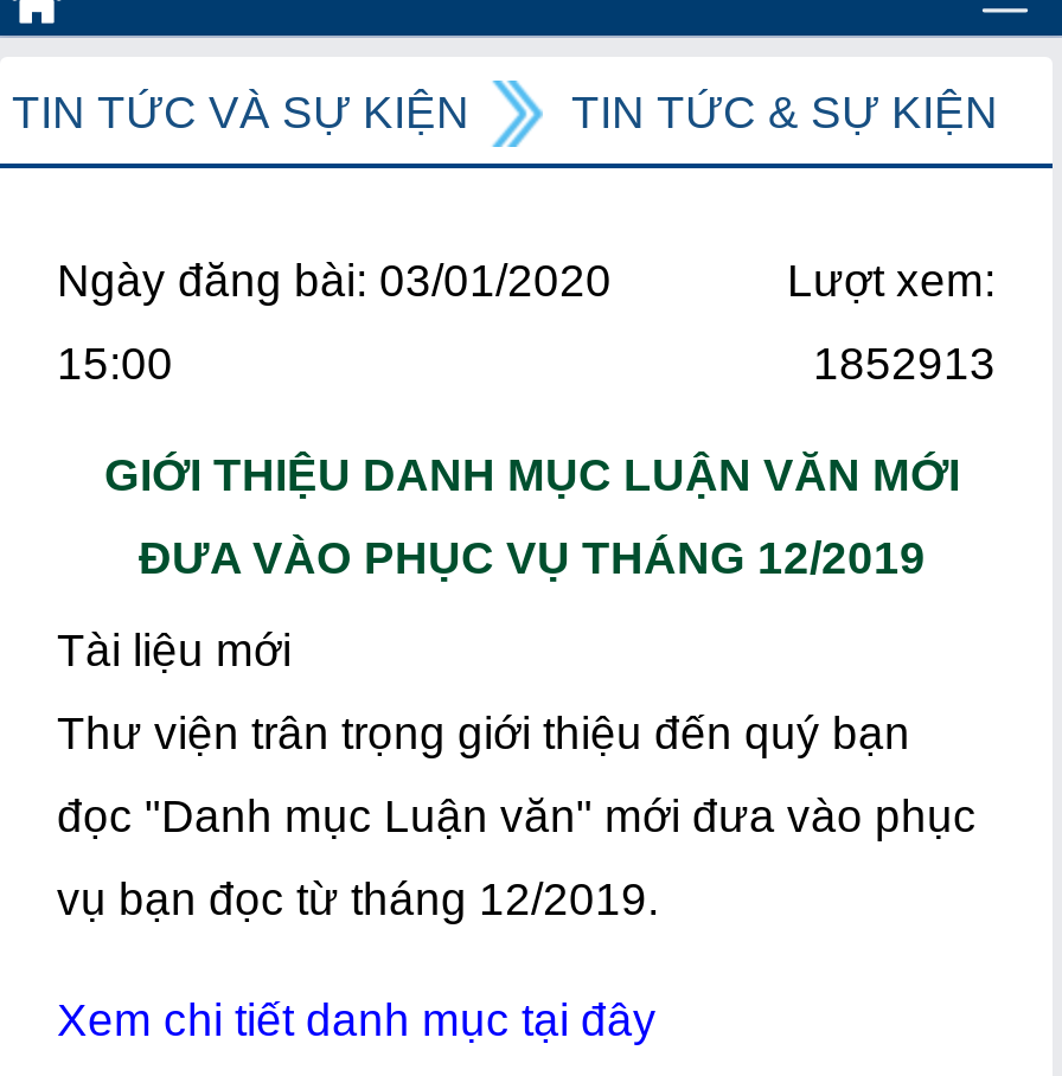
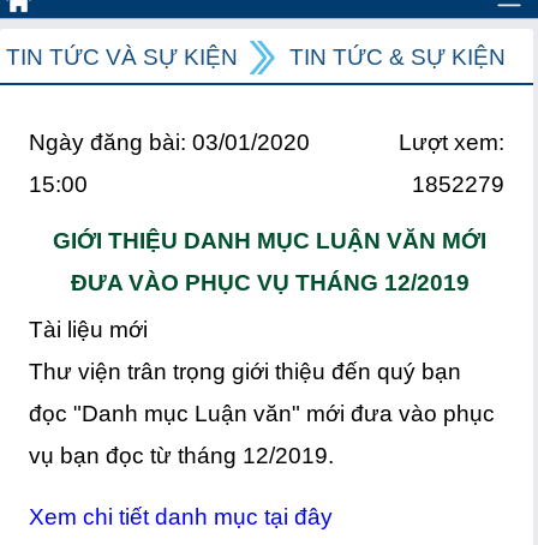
- 1852913
+ 1852279
